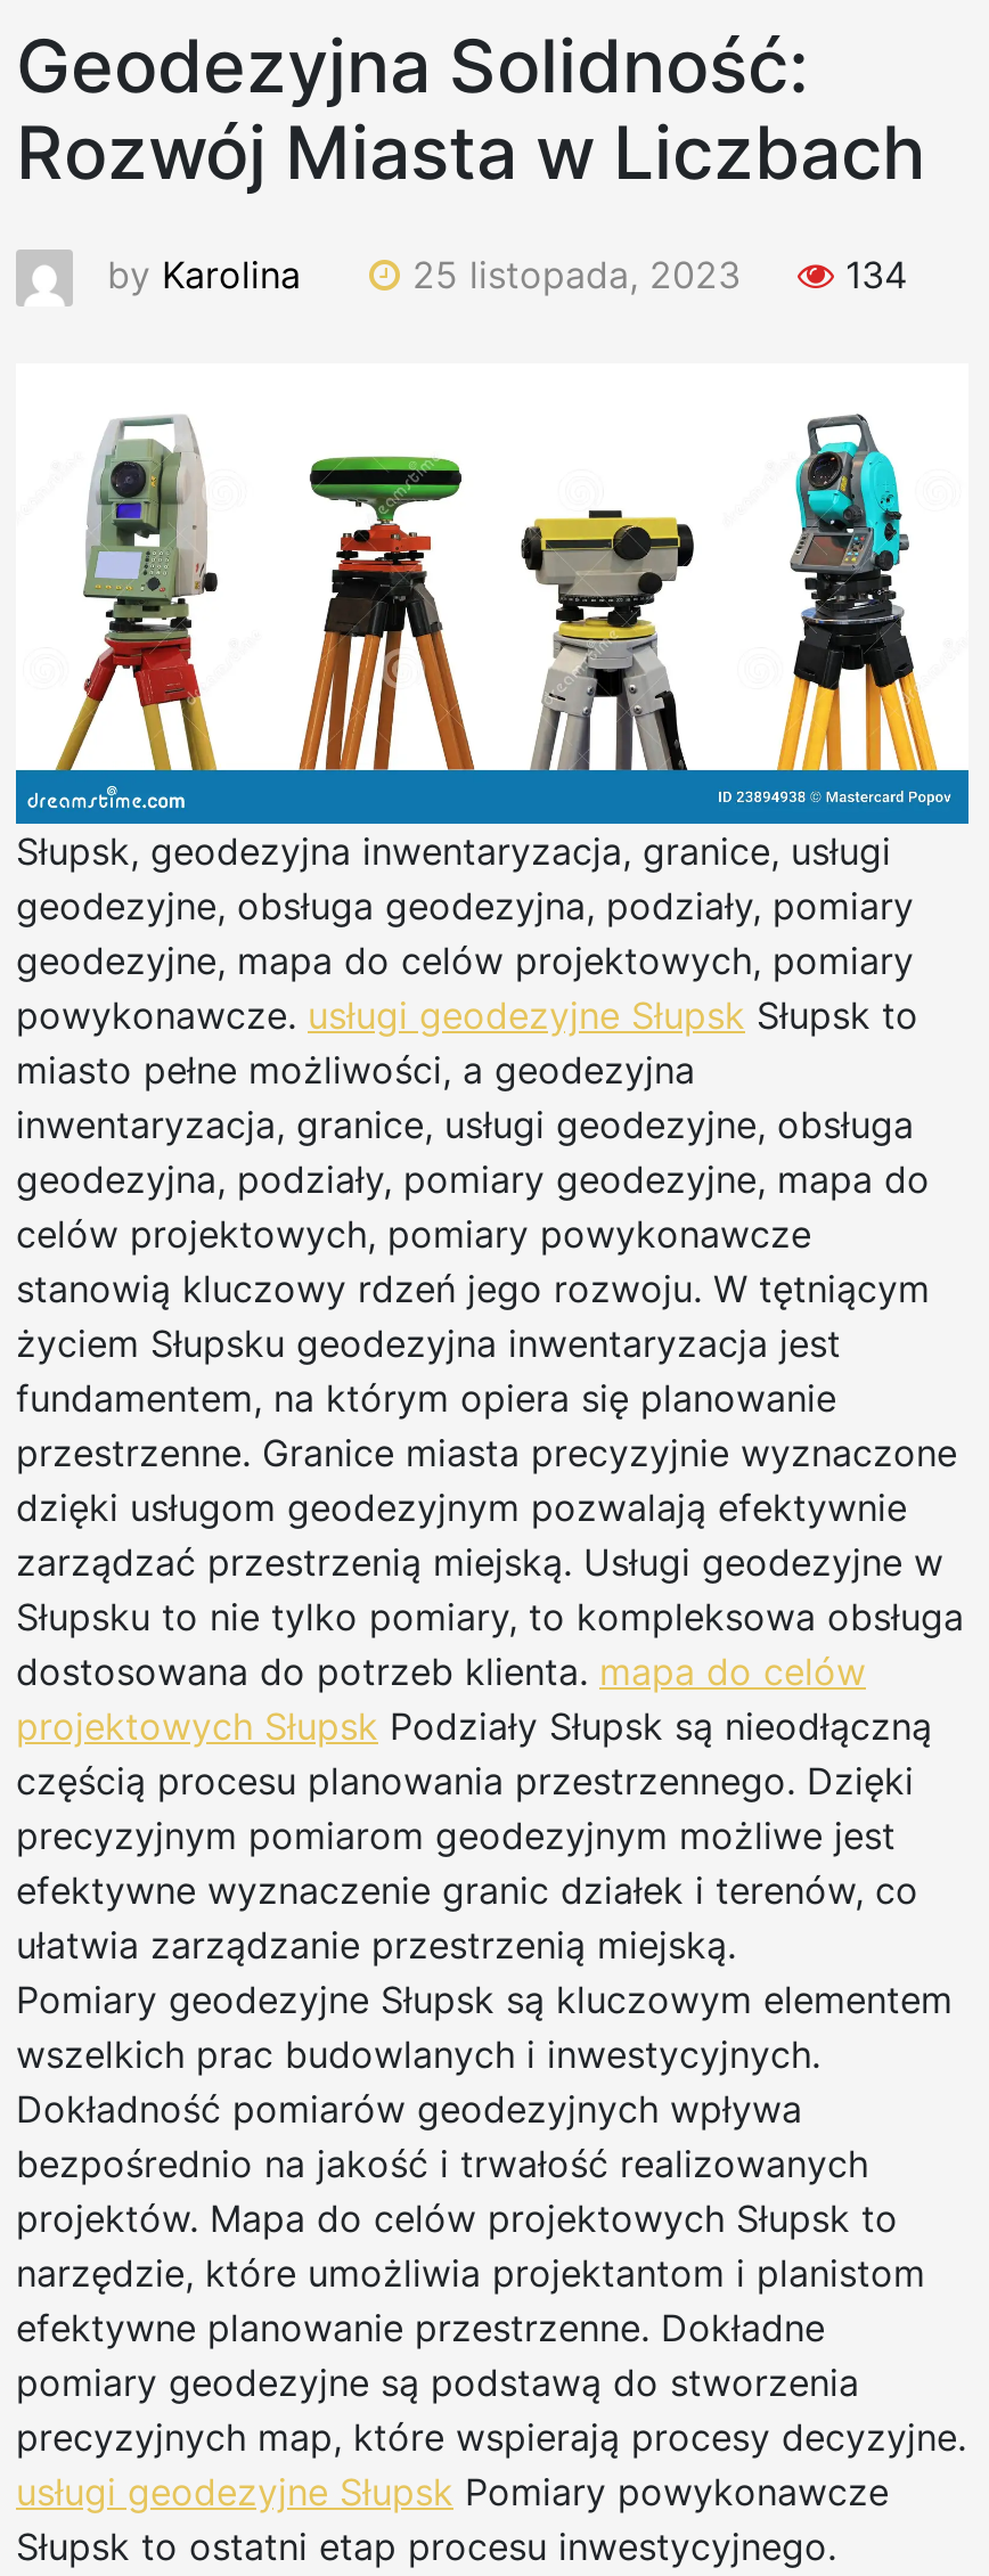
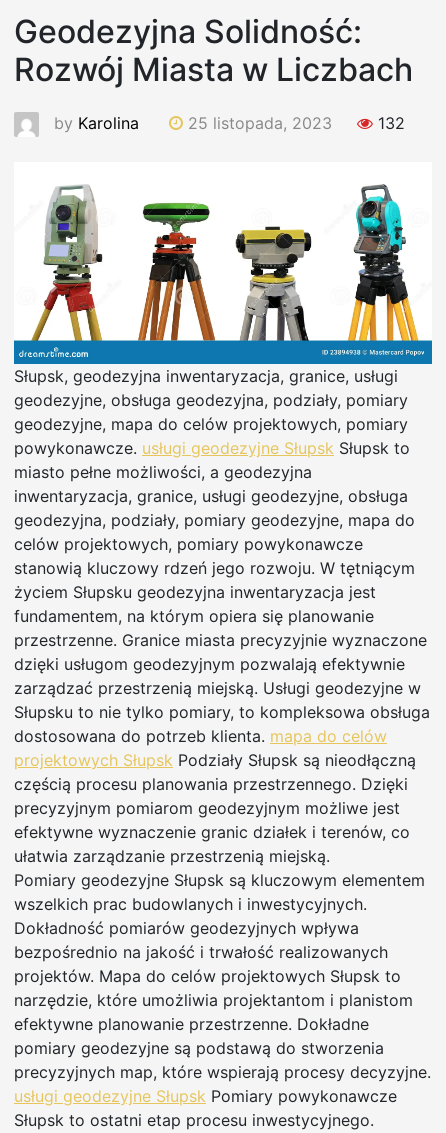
- 134
+ 132
